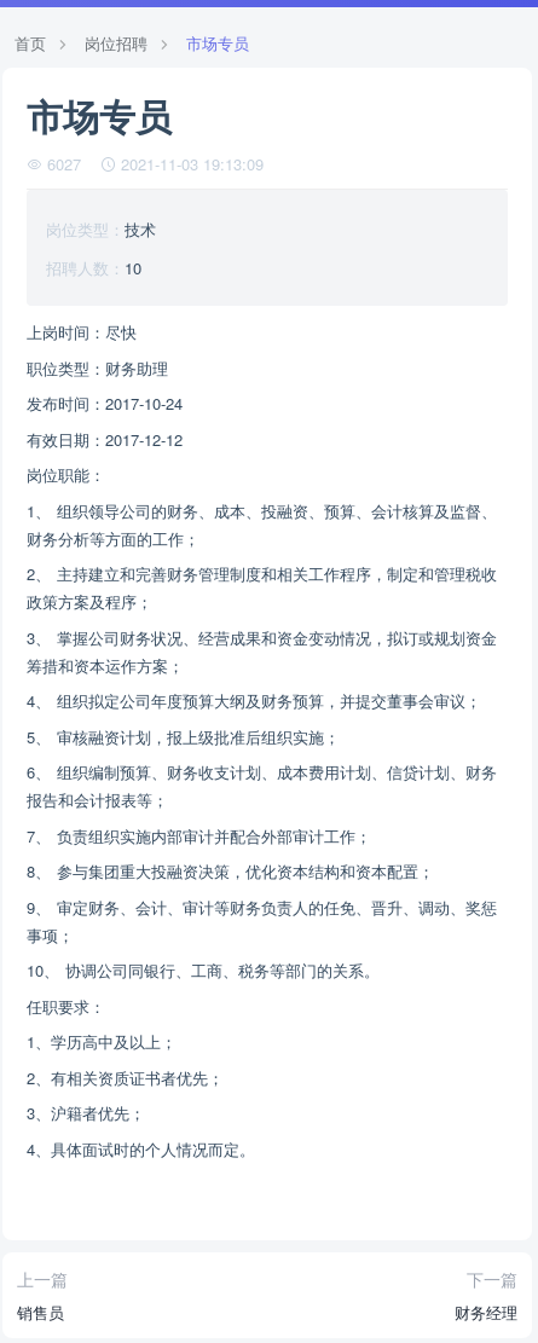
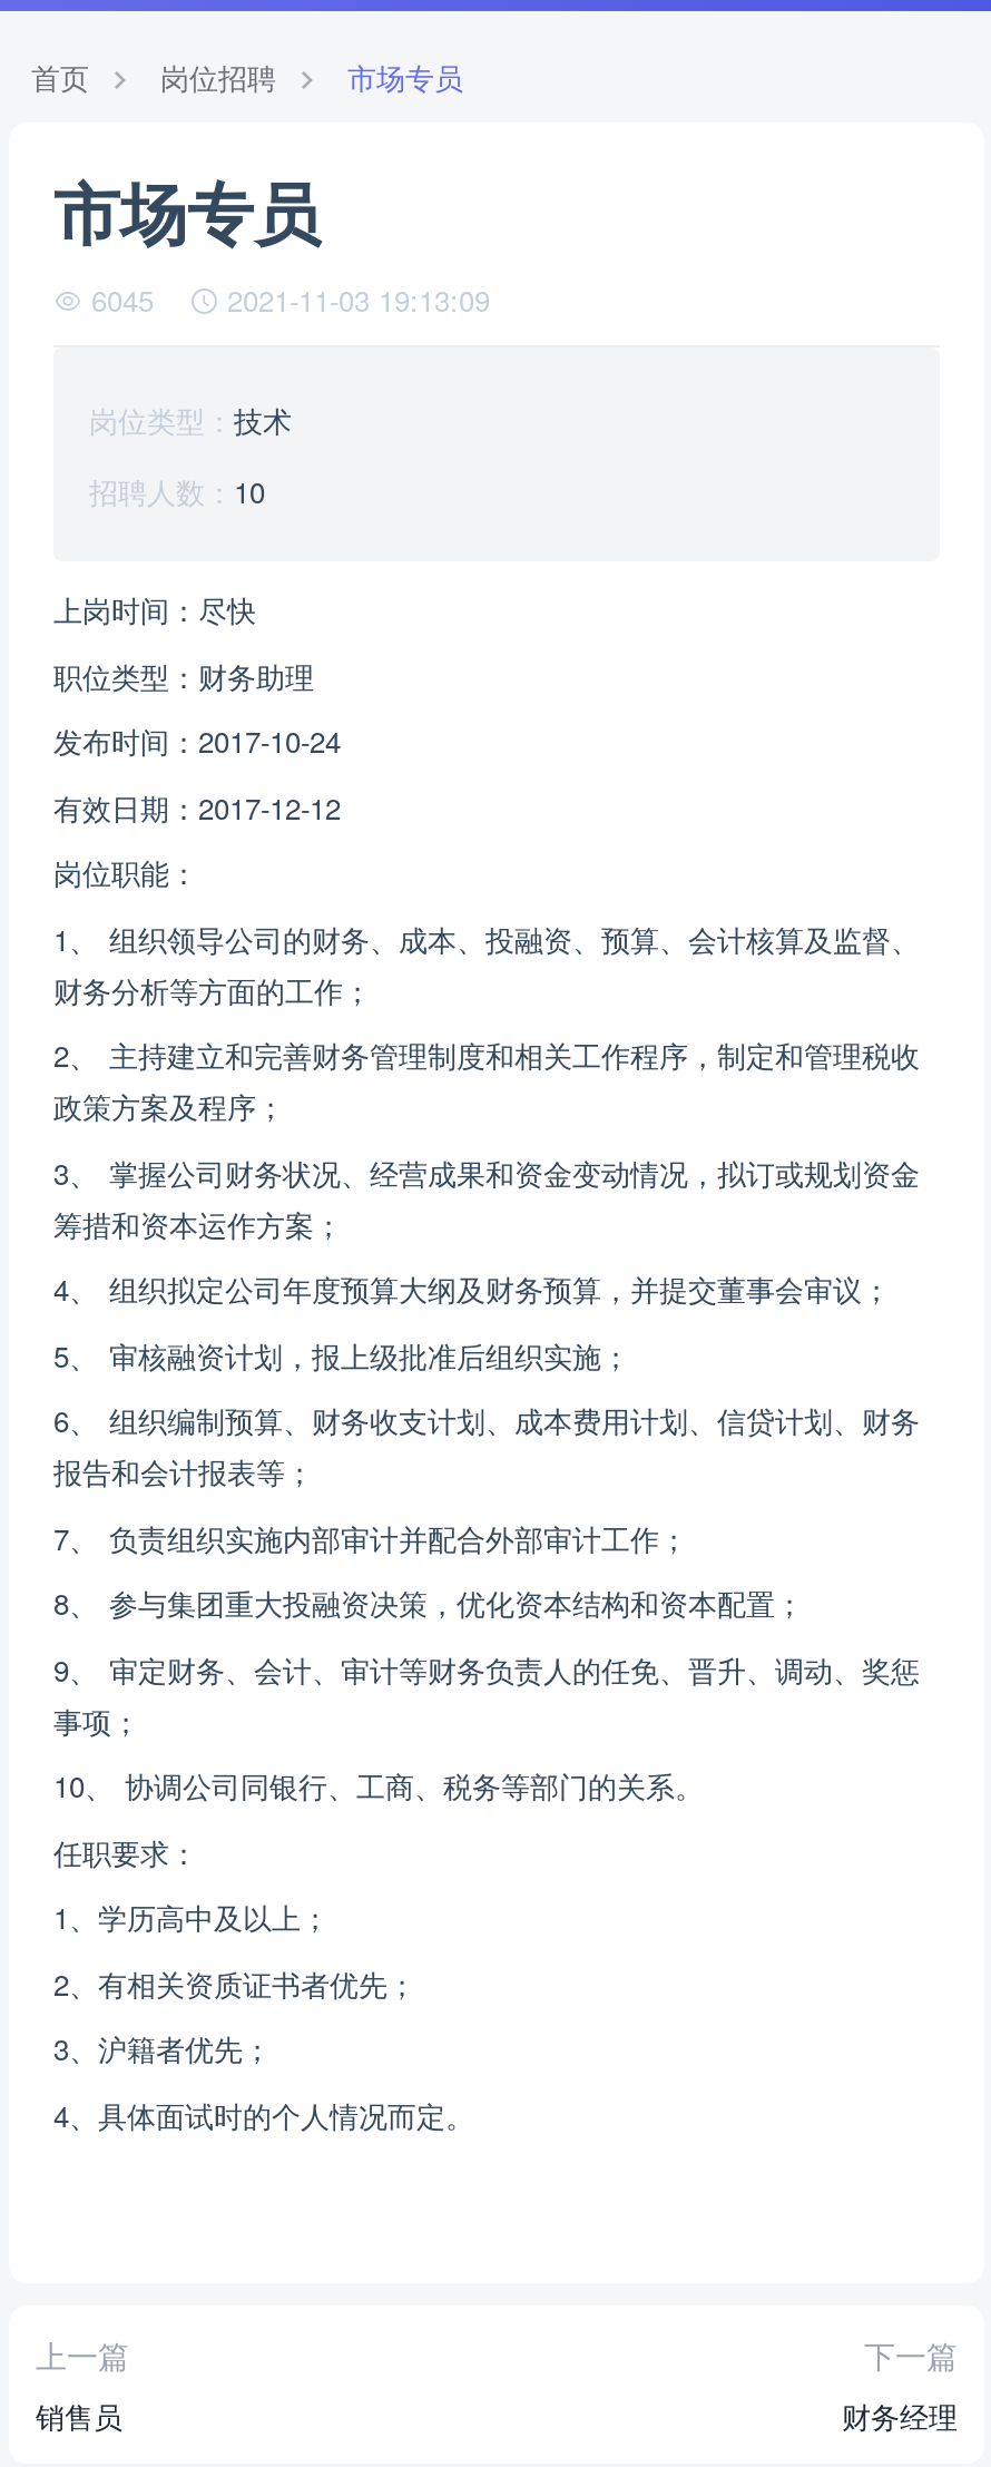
- 6027 2021-11-03 19:13:09
+ 6045 2021-11-03 19:13:09
